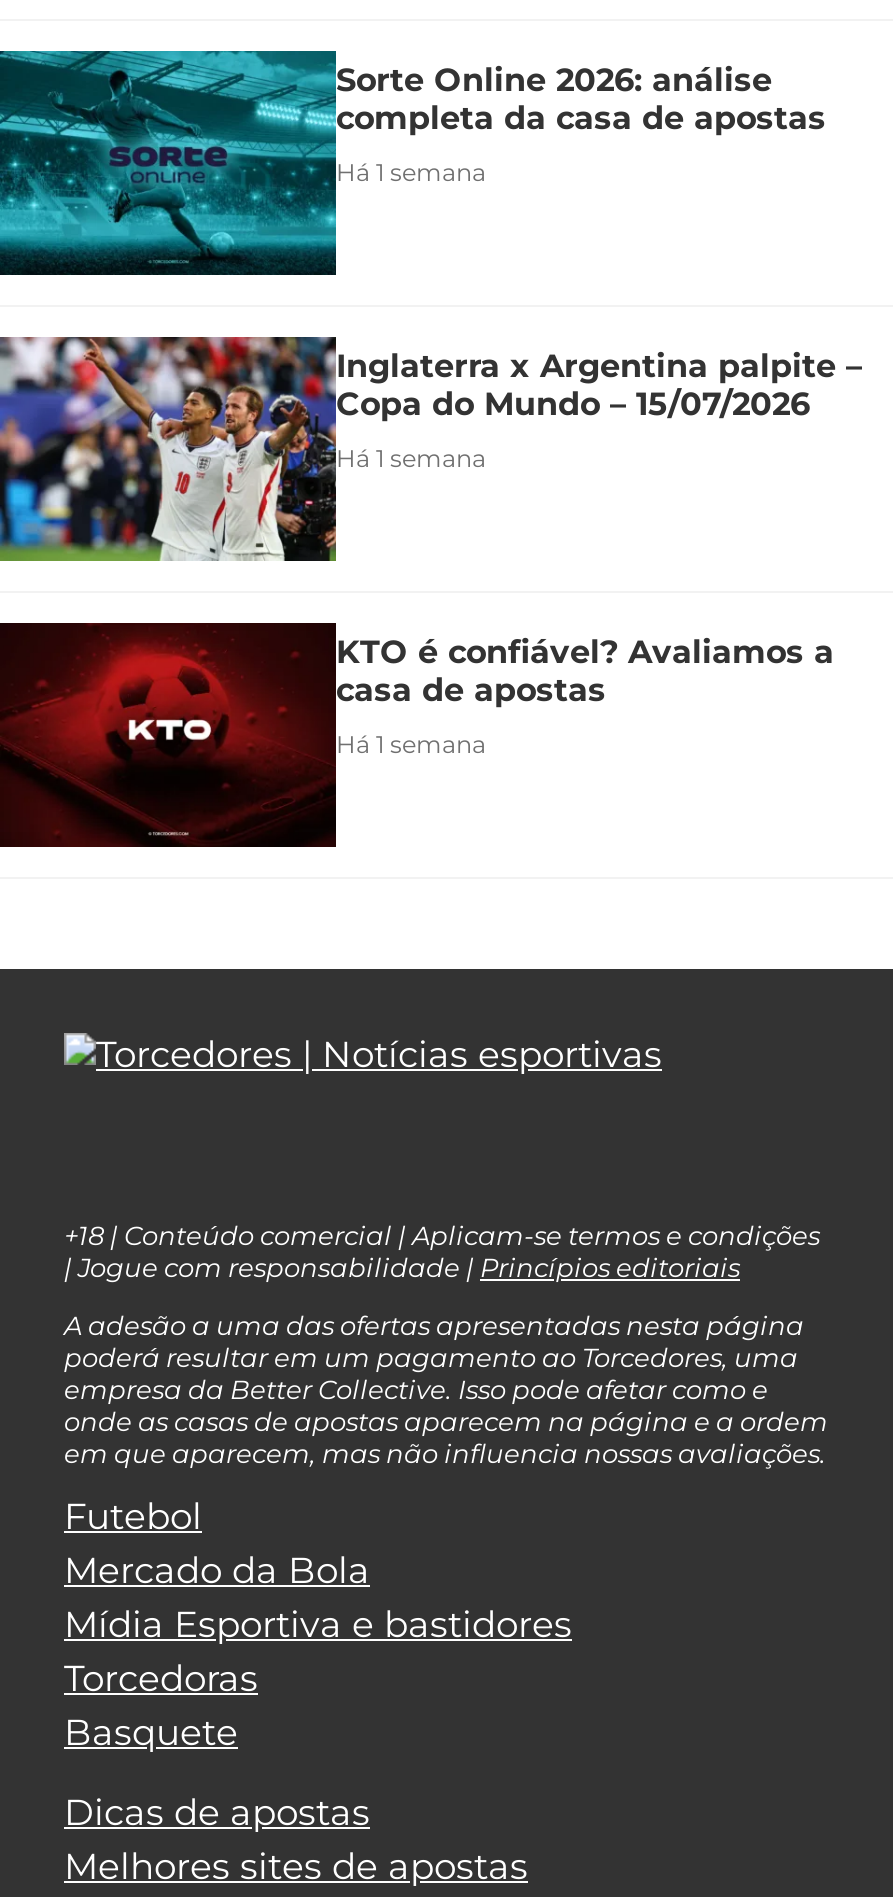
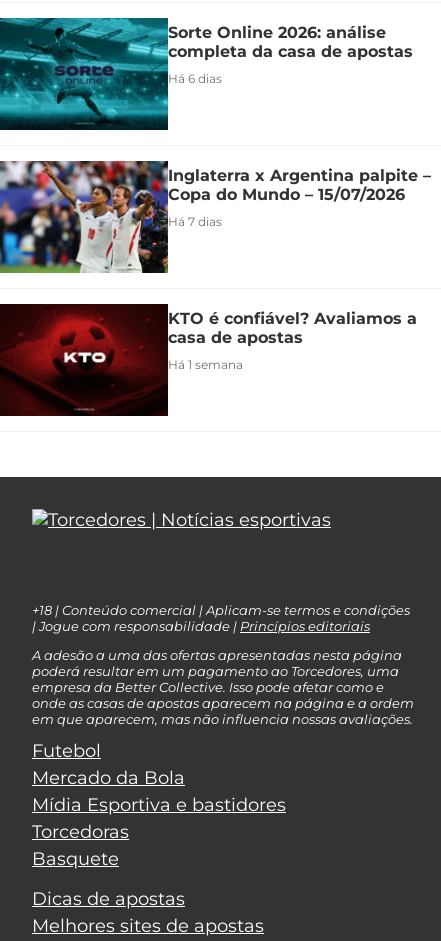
- Há 1 semana
+ Há 6 dias

- Há 1 semana
+ Há 7 dias
